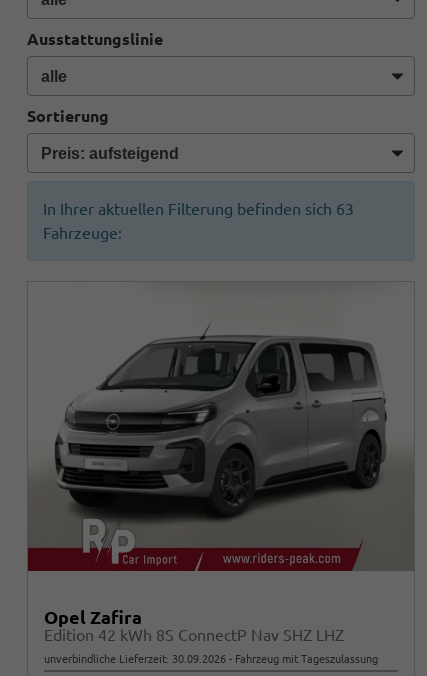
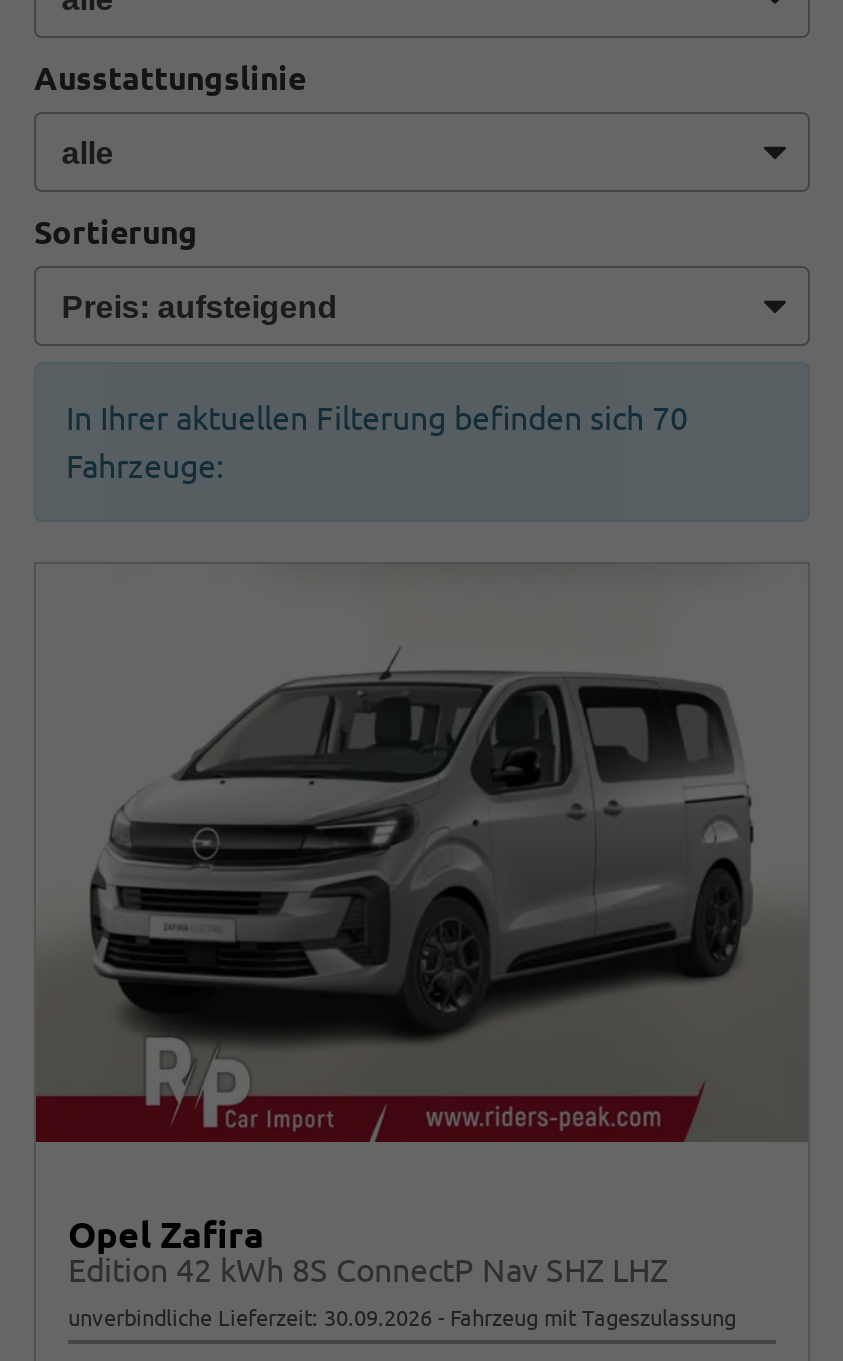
- In Ihrer aktuellen Filterung befinden sich 63
+ In Ihrer aktuellen Filterung befinden sich 70
